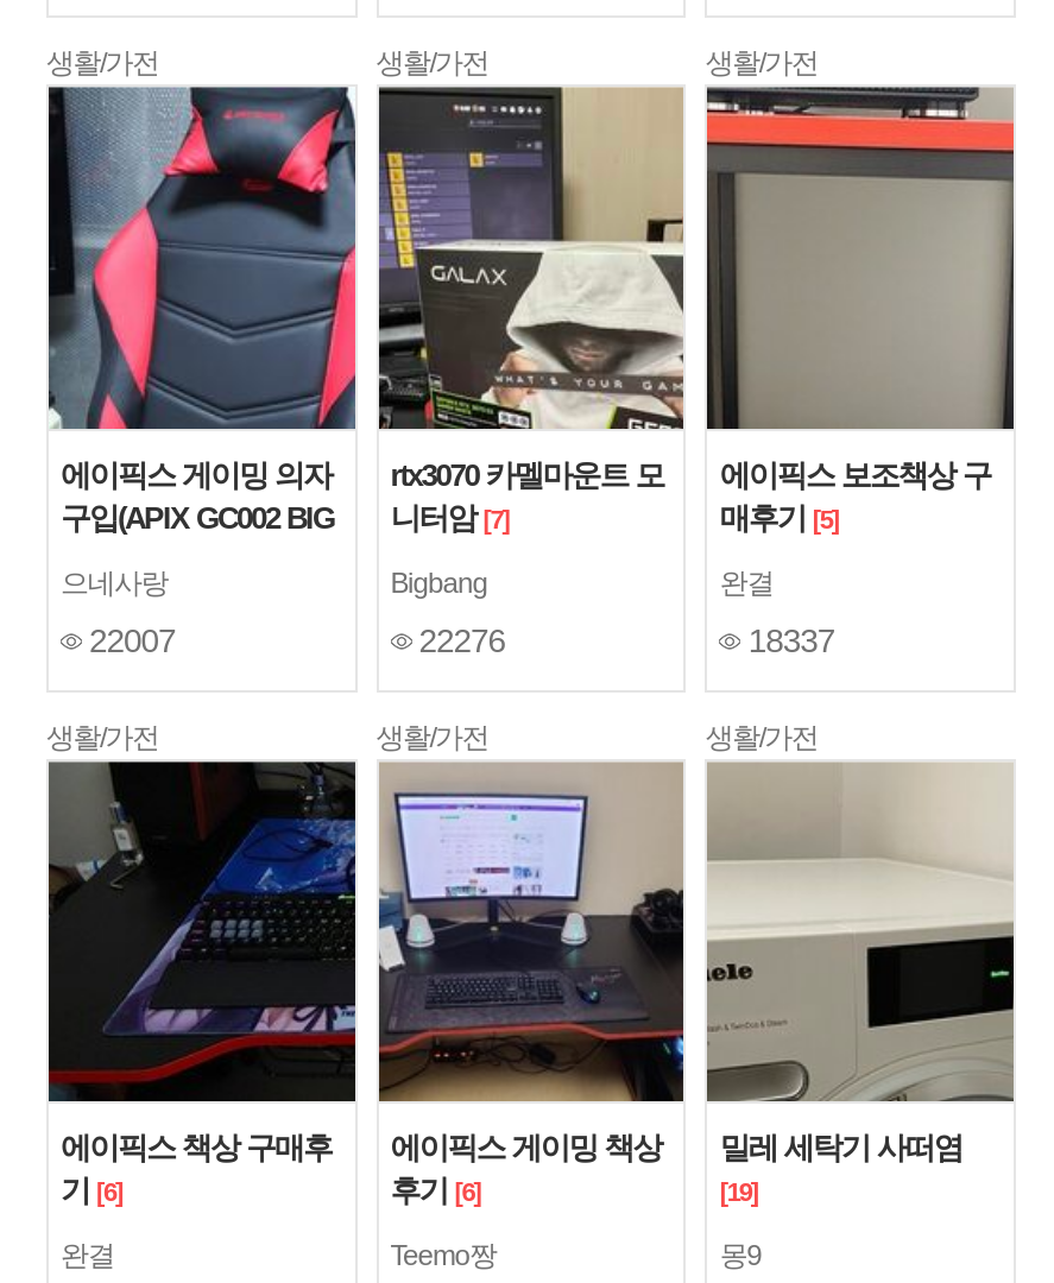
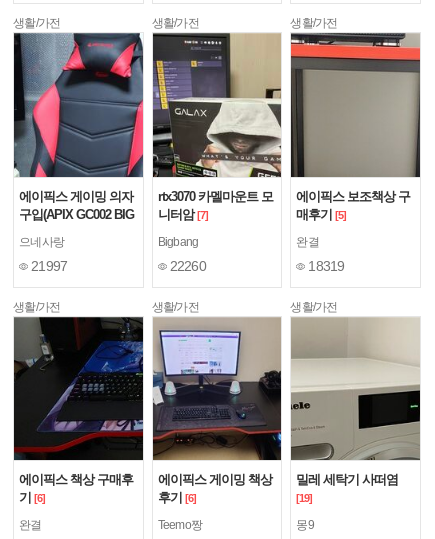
- 22007
+ 21997

- 22276
+ 22260

- 18337
+ 18319
